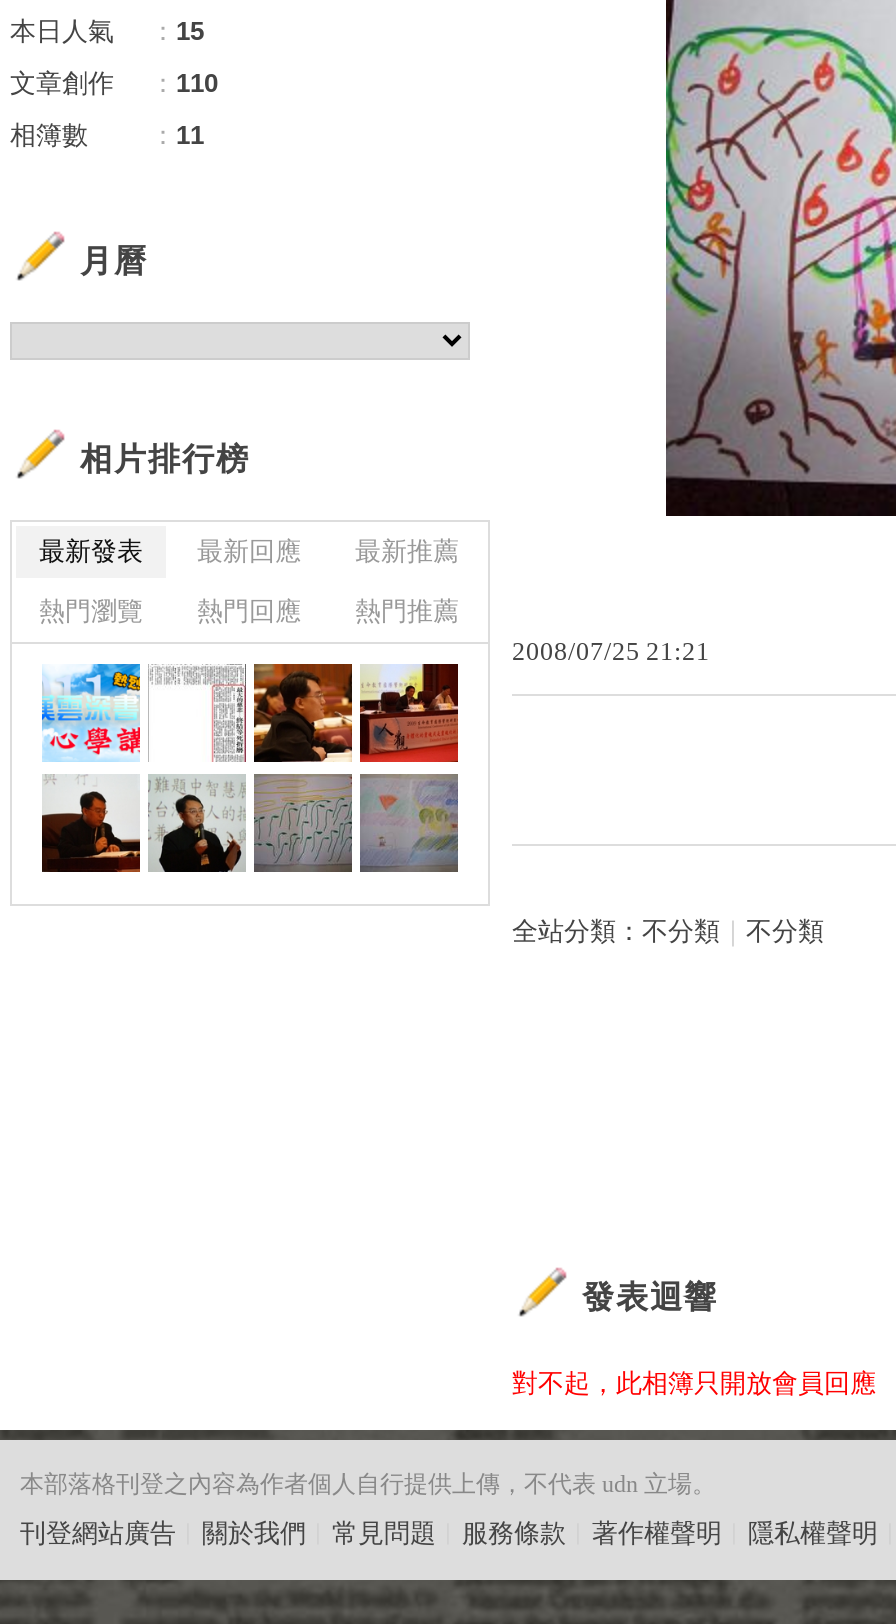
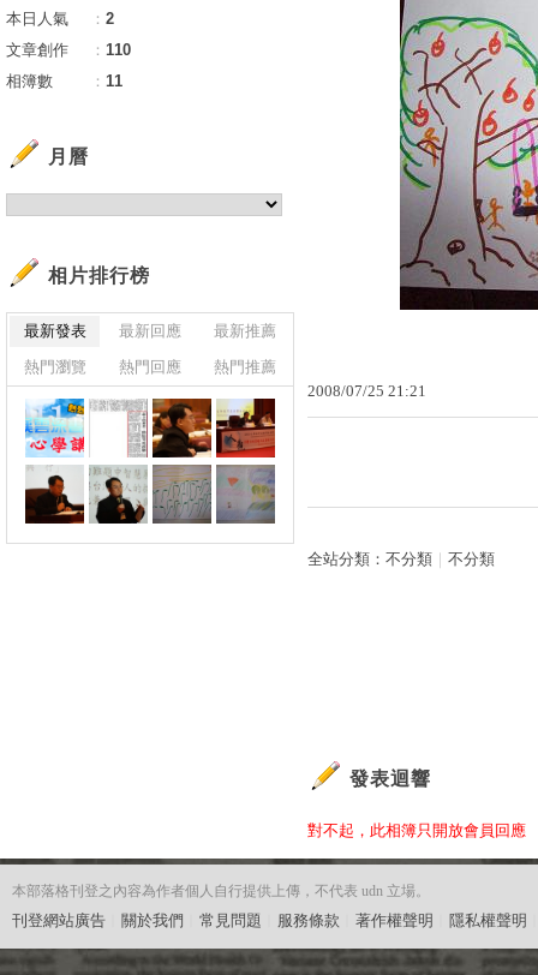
- 本日人氣 ：15
+ 本日人氣 ：2
